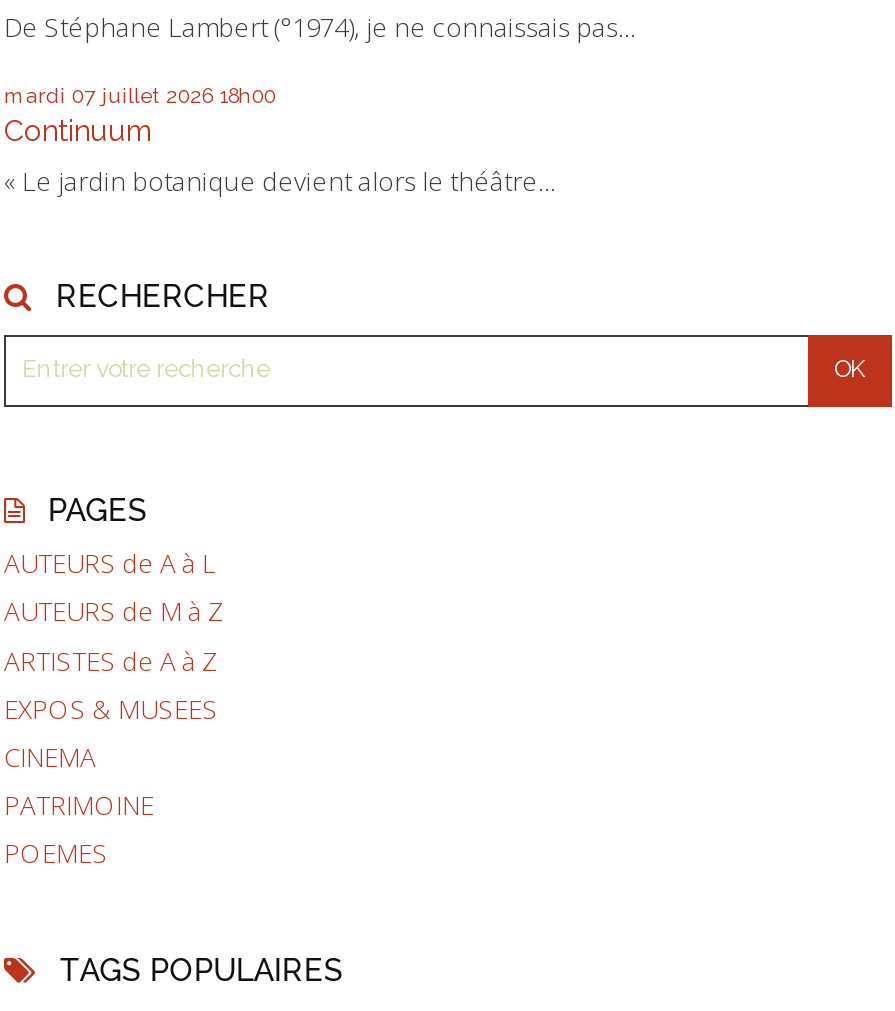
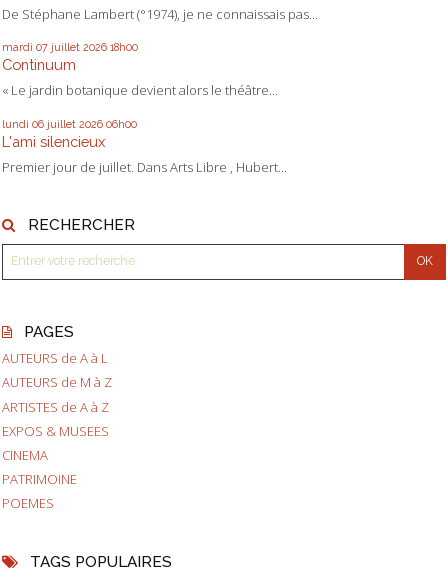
+ lundi 06 juillet 2026 06h00
+ L'ami silencieux
+ Premier jour de juillet. Dans Arts Libre , Hubert...
